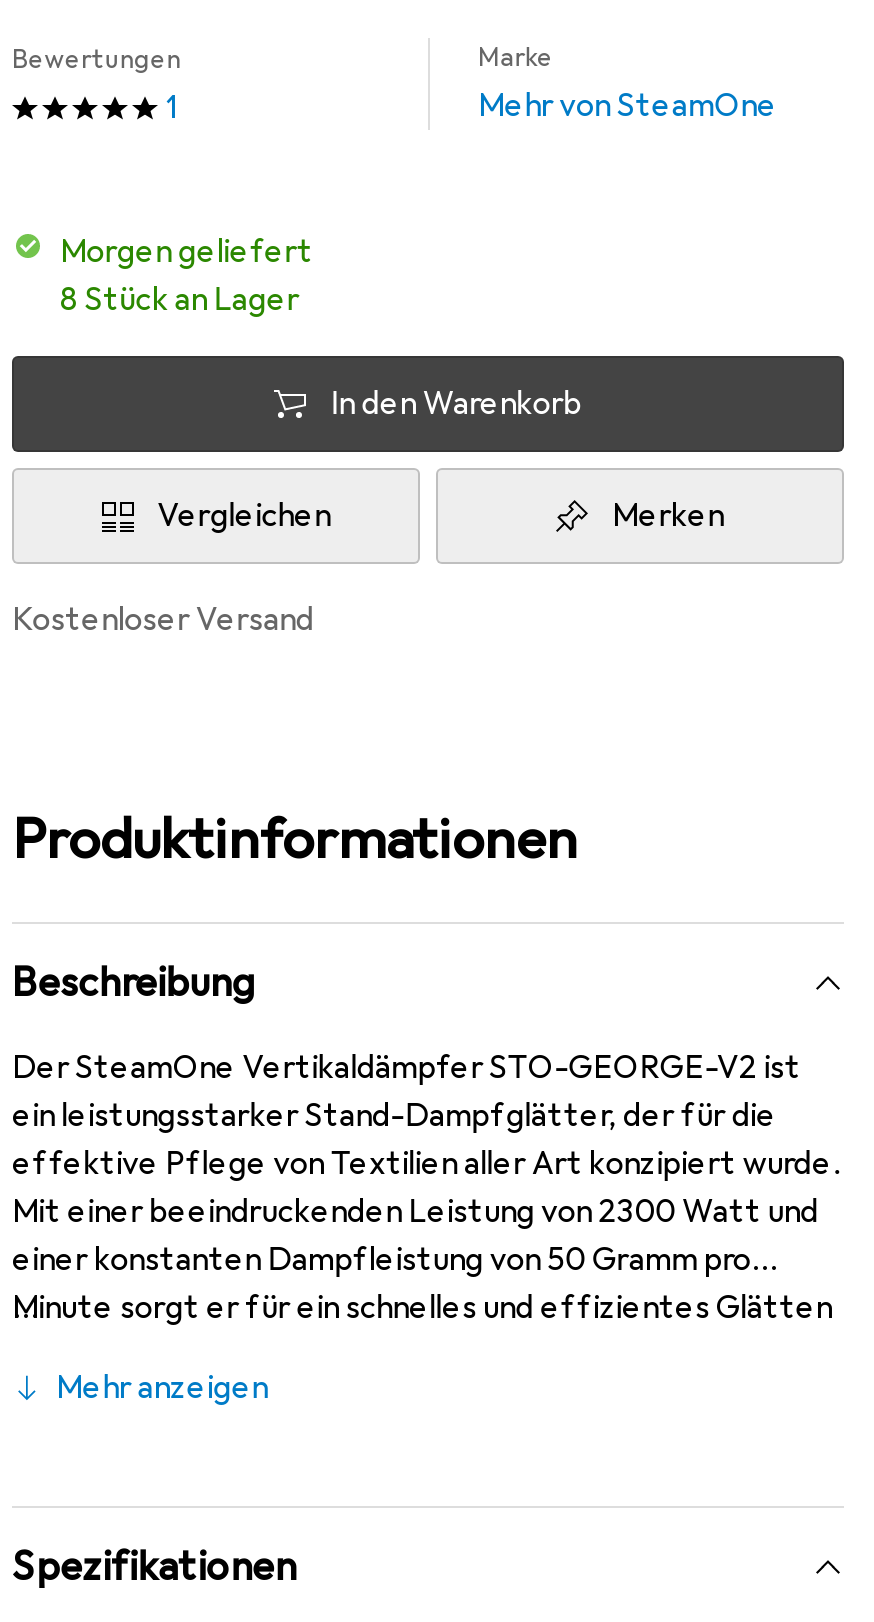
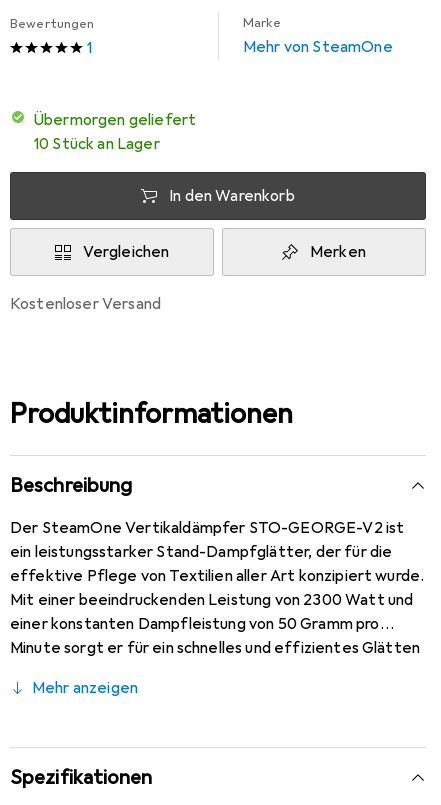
- morgen geliefert
+ übermorgen geliefert

- 8 Stück an Lager
+ 10 Stück an Lager
